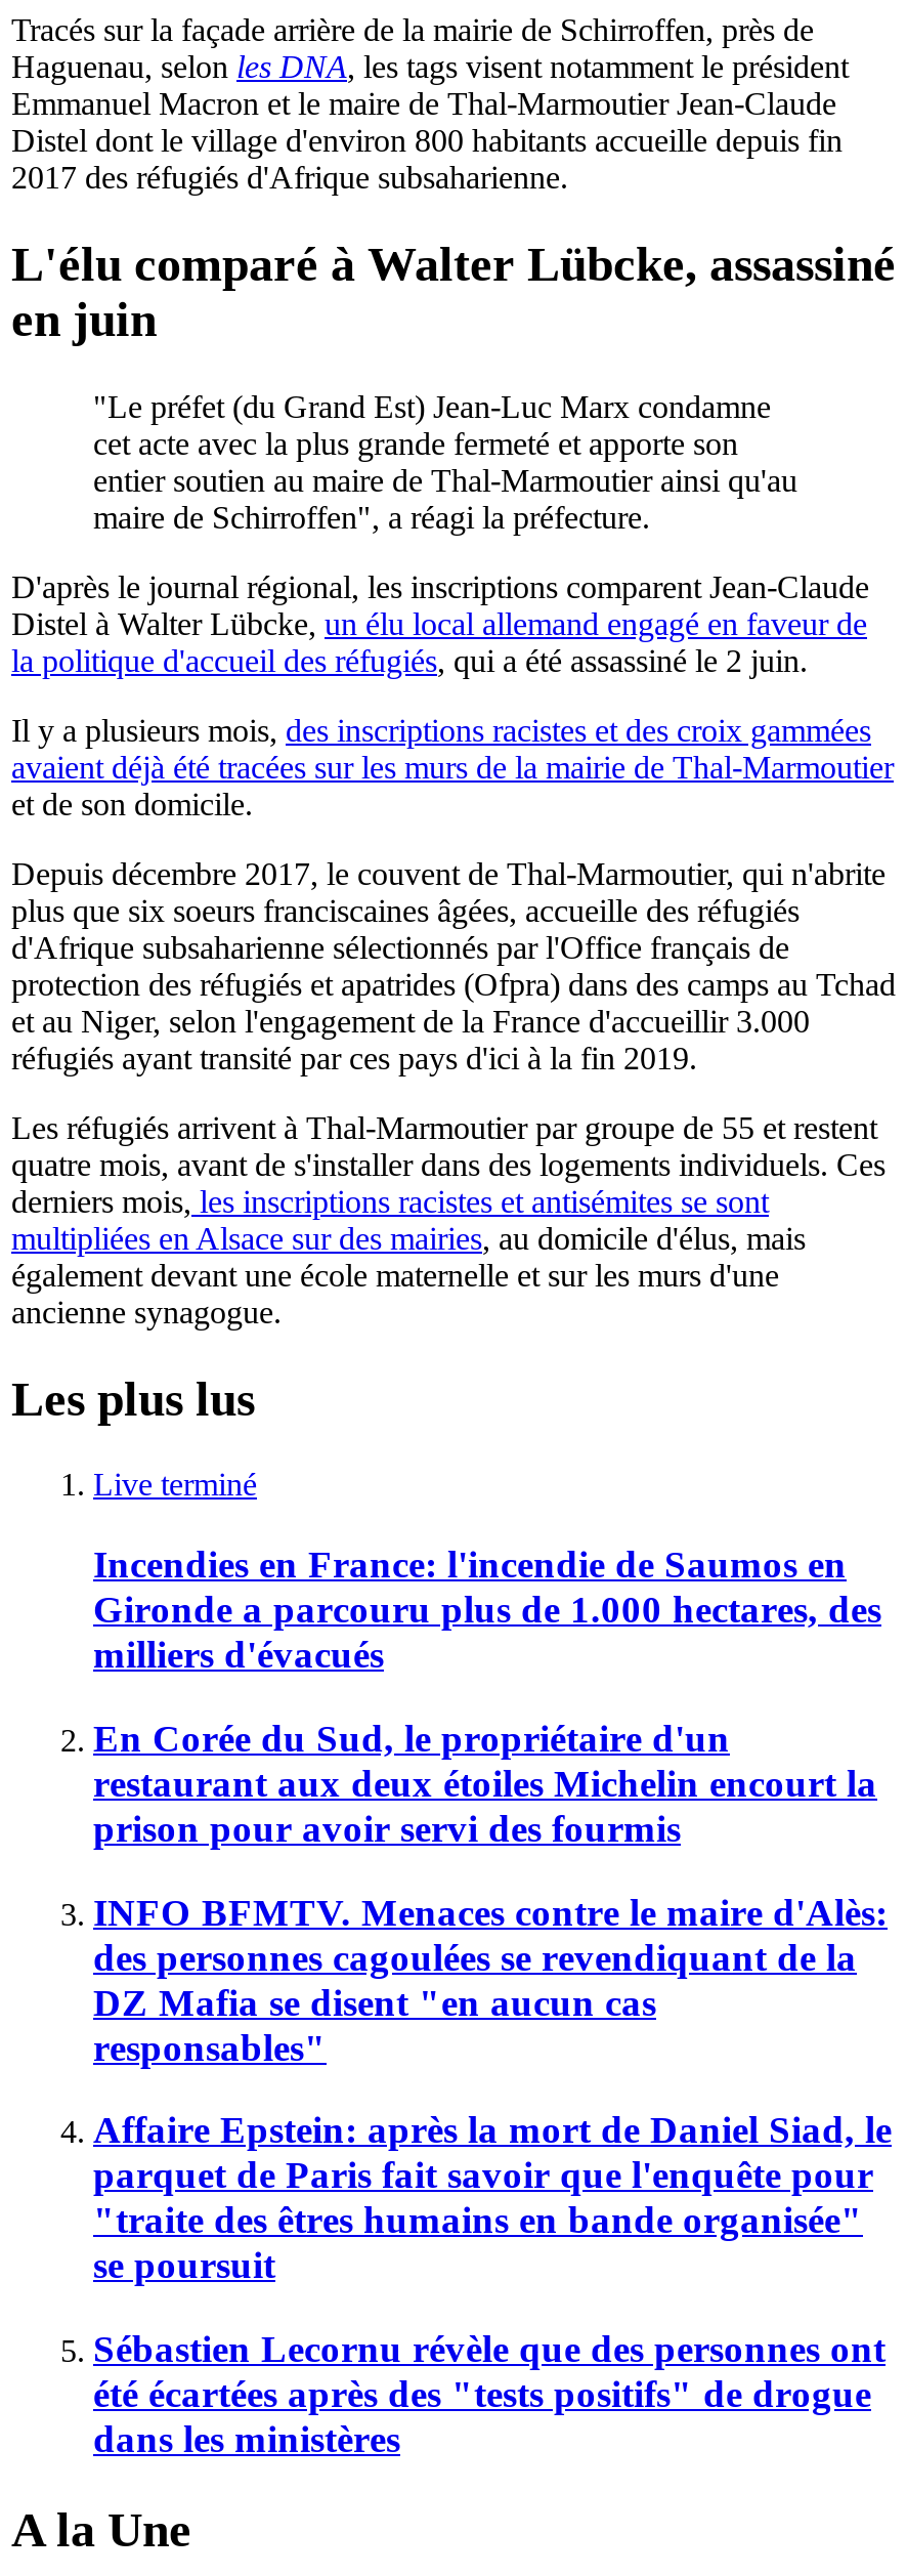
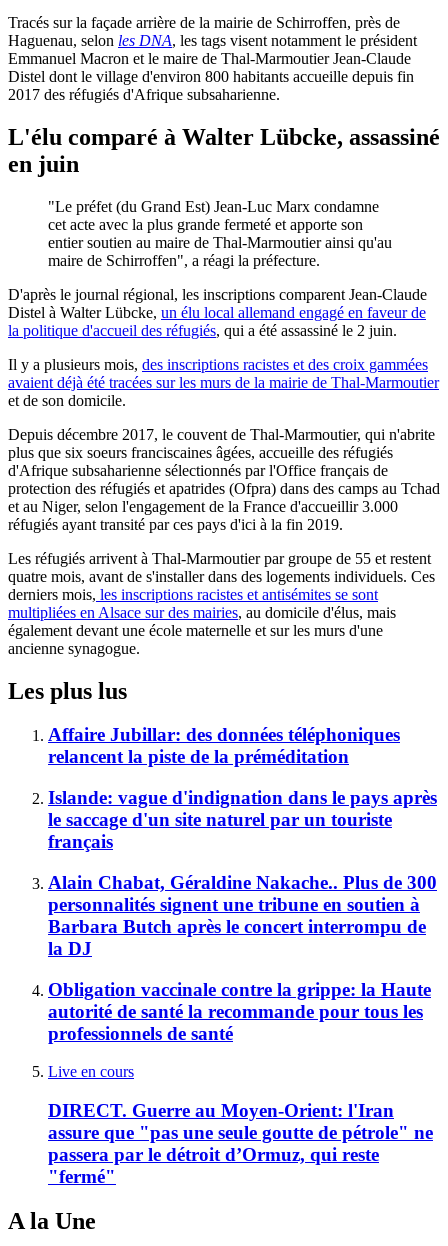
- Live terminé
+ Affaire Jubillar: des données téléphoniques
+ relancent la piste de la préméditation

- Incendies en France: l'incendie de Saumos en
- Gironde a parcouru plus de 1.000 hectares, des
- milliers d'évacués
+ Islande: vague d'indignation dans le pays après
+ le saccage d'un site naturel par un touriste
+ français

- En Corée du Sud, le propriétaire d'un
- restaurant aux deux étoiles Michelin encourt la
- prison pour avoir servi des fourmis
+ Alain Chabat, Géraldine Nakache.. Plus de 300
+ personnalités signent une tribune en soutien à
+ Barbara Butch après le concert interrompu de
+ la DJ

- INFO BFMTV. Menaces contre le maire d'Alès:
- des personnes cagoulées se revendiquant de la
- DZ Mafia se disent "en aucun cas
- responsables"
+ Obligation vaccinale contre la grippe: la Haute
+ autorité de santé la recommande pour tous les
+ professionnels de santé

- Affaire Epstein: après la mort de Daniel Siad, le
- parquet de Paris fait savoir que l'enquête pour
- "traite des êtres humains en bande organisée"
- se poursuit
+ Live en cours

- Sébastien Lecornu révèle que des personnes ont
- été écartées après des "tests positifs" de drogue
- dans les ministères
+ DIRECT. Guerre au Moyen-Orient: l'Iran
+ assure que "pas une seule goutte de pétrole" ne
+ passera par le détroit d’Ormuz, qui reste
+ "fermé"
